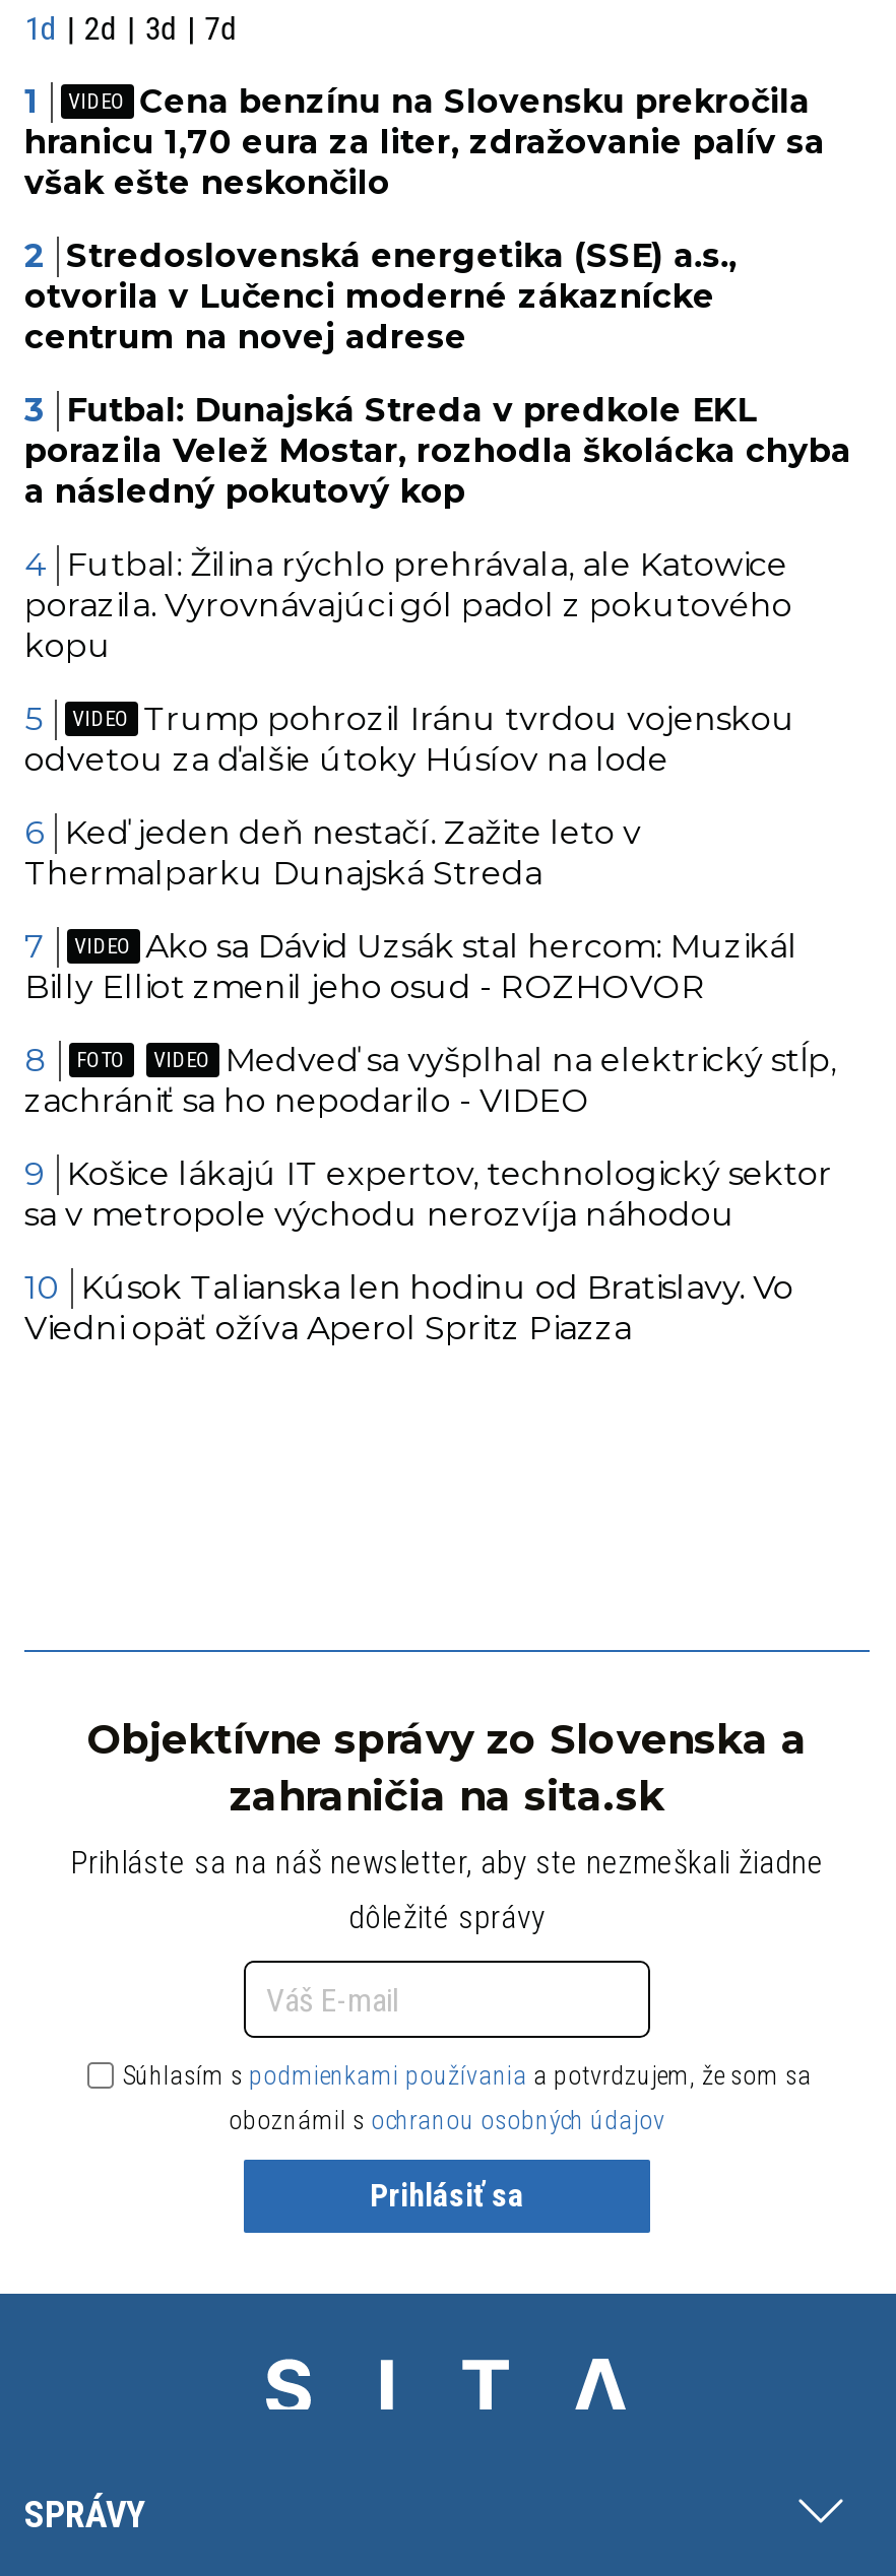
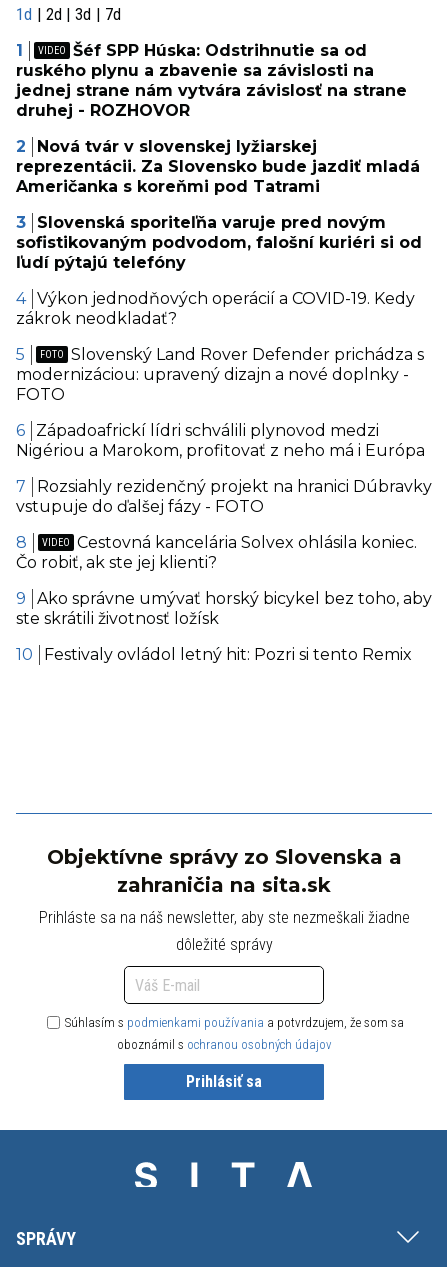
- Cena benzínu na Slovensku prekročila
- hranicu 1,70 eura za liter, zdražovanie palív sa
- však ešte neskončilo
+ Šéf SPP Húska: Odstrihnutie sa od
+ ruského plynu a zbavenie sa závislosti na
+ jednej strane nám vytvára závislosť na strane
+ druhej - ROZHOVOR

- Stredoslovenská energetika (SSE) a.s.,
- otvorila v Lučenci moderné zákaznícke
- centrum na novej adrese
+ Nová tvár v slovenskej lyžiarskej
+ reprezentácii. Za Slovensko bude jazdiť mladá
+ Američanka s koreňmi pod Tatrami

- Futbal: Dunajská Streda v predkole EKL
- porazila Velež Mostar, rozhodla školácka chyba
- a následný pokutový kop
+ Slovenská sporiteľňa varuje pred novým
+ sofistikovaným podvodom, falošní kuriéri si od
+ ľudí pýtajú telefóny

- Futbal: Žilina rýchlo prehrávala, ale Katowice
- porazila. Vyrovnávajúci gól padol z pokutového
- kopu
+ Výkon jednodňových operácií a COVID-19. Kedy
+ zákrok neodkladať?

- Trump pohrozil Iránu tvrdou vojenskou
- odvetou za ďalšie útoky Húsíov na lode
+ Slovenský Land Rover Defender prichádza s
+ modernizáciou: upravený dizajn a nové doplnky -
+ FOTO

- Keď jeden deň nestačí. Zažite leto v
- Thermalparku Dunajská Streda
+ Západoafrickí lídri schválili plynovod medzi
+ Nigériou a Marokom, profitovať z neho má i Európa

- Ako sa Dávid Uzsák stal hercom: Muzikál
- Billy Elliot zmenil jeho osud - ROZHOVOR
+ Rozsiahly rezidenčný projekt na hranici Dúbravky
+ vstupuje do ďalšej fázy - FOTO

- Medveď sa vyšplhal na elektrický stĺp,
- zachrániť sa ho nepodarilo - VIDEO
+ Cestovná kancelária Solvex ohlásila koniec.
+ Čo robiť, ak ste jej klienti?

- Košice lákajú IT expertov, technologický sektor
- sa v metropole východu nerozvíja náhodou
+ Ako správne umývať horský bicykel bez toho, aby
+ ste skrátili životnosť ložísk

- Kúsok Talianska len hodinu od Bratislavy. Vo
- Viedni opäť ožíva Aperol Spritz Piazza
+ Festivaly ovládol letný hit: Pozri si tento Remix
